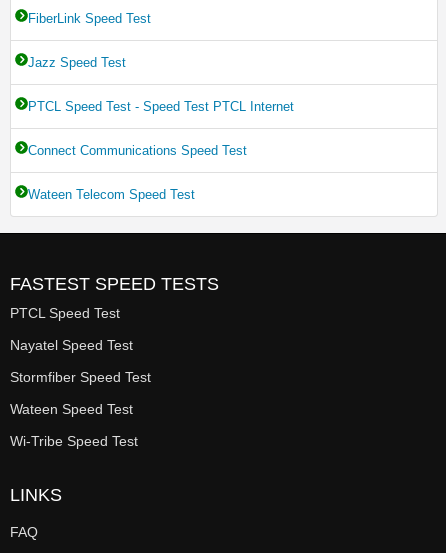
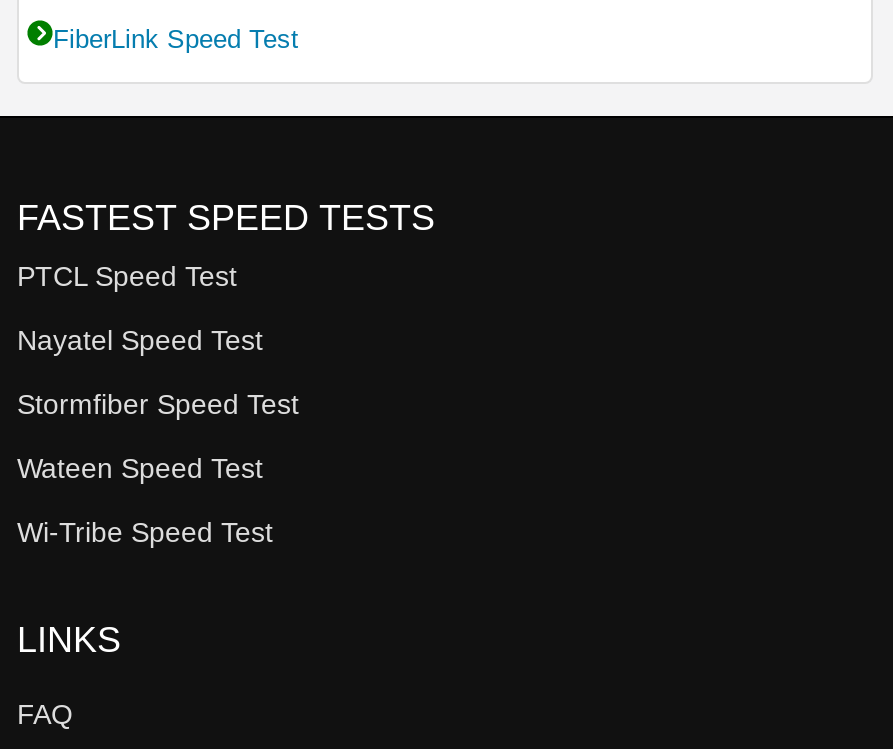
- Jazz Speed Test
- PTCL Speed Test - Speed Test PTCL Internet
- Connect Communications Speed Test
- Wateen Telecom Speed Test
